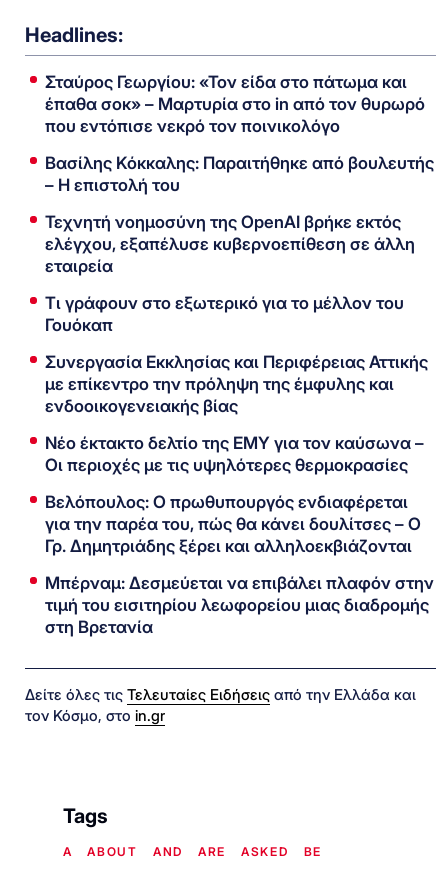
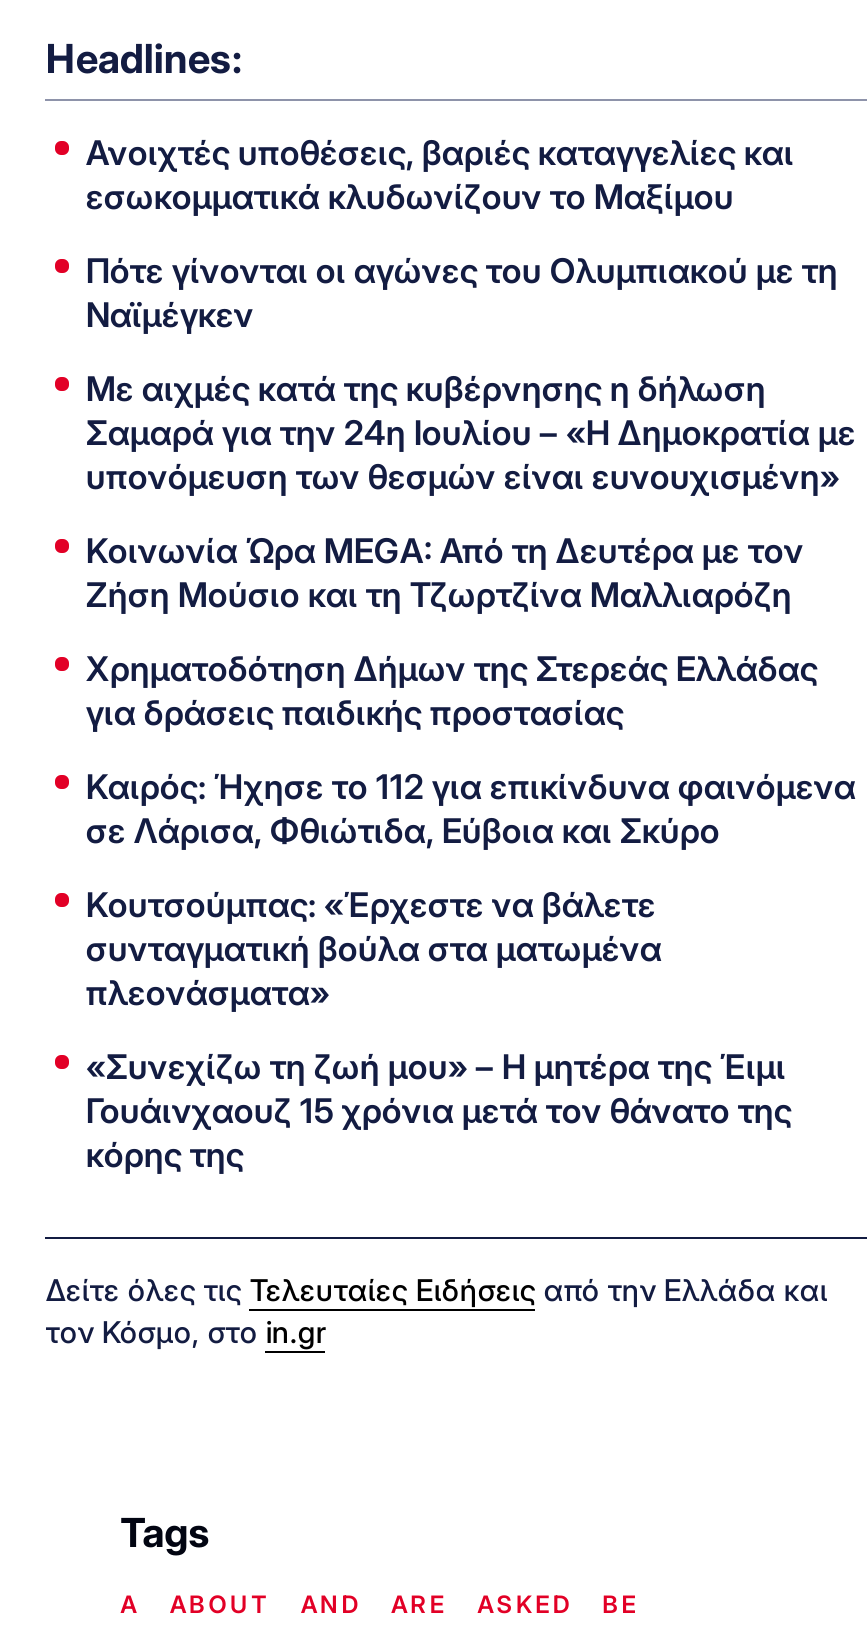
- Σταύρος Γεωργίου: «Τον είδα στο πάτωμα και
- έπαθα σοκ» – Μαρτυρία στο in από τον θυρωρό
- που εντόπισε νεκρό τον ποινικολόγο
+ Ανοιχτές υποθέσεις, βαριές καταγγελίες και
+ εσωκομματικά κλυδωνίζουν το Μαξίμου

- Βασίλης Κόκκαλης: Παραιτήθηκε από βουλευτής
- – Η επιστολή του
+ Πότε γίνονται οι αγώνες του Ολυμπιακού με τη
+ Ναϊμέγκεν

- Τεχνητή νοημοσύνη της OpenAI βρήκε εκτός
- ελέγχου, εξαπέλυσε κυβερνοεπίθεση σε άλλη
- εταιρεία
+ Με αιχμές κατά της κυβέρνησης η δήλωση
+ Σαμαρά για την 24η Ιουλίου – «Η Δημοκρατία με
+ υπονόμευση των θεσμών είναι ευνουχισμένη»

- Τι γράφουν στο εξωτερικό για το μέλλον του
- Γουόκαπ
+ Κοινωνία Ώρα MEGA: Από τη Δευτέρα με τον
+ Ζήση Μούσιο και τη Τζωρτζίνα Μαλλιαρόζη

- Συνεργασία Εκκλησίας και Περιφέρειας Αττικής
- με επίκεντρο την πρόληψη της έμφυλης και
- ενδοοικογενειακής βίας
+ Χρηματοδότηση Δήμων της Στερεάς Ελλάδας
+ για δράσεις παιδικής προστασίας

- Νέο έκτακτο δελτίο της ΕΜΥ για τον καύσωνα –
- Οι περιοχές με τις υψηλότερες θερμοκρασίες
+ Καιρός: Ήχησε το 112 για επικίνδυνα φαινόμενα
+ σε Λάρισα, Φθιώτιδα, Εύβοια και Σκύρο

- Βελόπουλος: Ο πρωθυπουργός ενδιαφέρεται
- για την παρέα του, πώς θα κάνει δουλίτσες – Ο
- Γρ. Δημητριάδης ξέρει και αλληλοεκβιάζονται
+ Κουτσούμπας: «Έρχεστε να βάλετε
+ συνταγματική βούλα στα ματωμένα
+ πλεονάσματα»

- Μπέρναμ: Δεσμεύεται να επιβάλει πλαφόν στην
- τιμή του εισιτηρίου λεωφορείου μιας διαδρομής
- στη Βρετανία
+ «Συνεχίζω τη ζωή μου» – Η μητέρα της Έιμι
+ Γουάινχαουζ 15 χρόνια μετά τον θάνατο της
+ κόρης της
